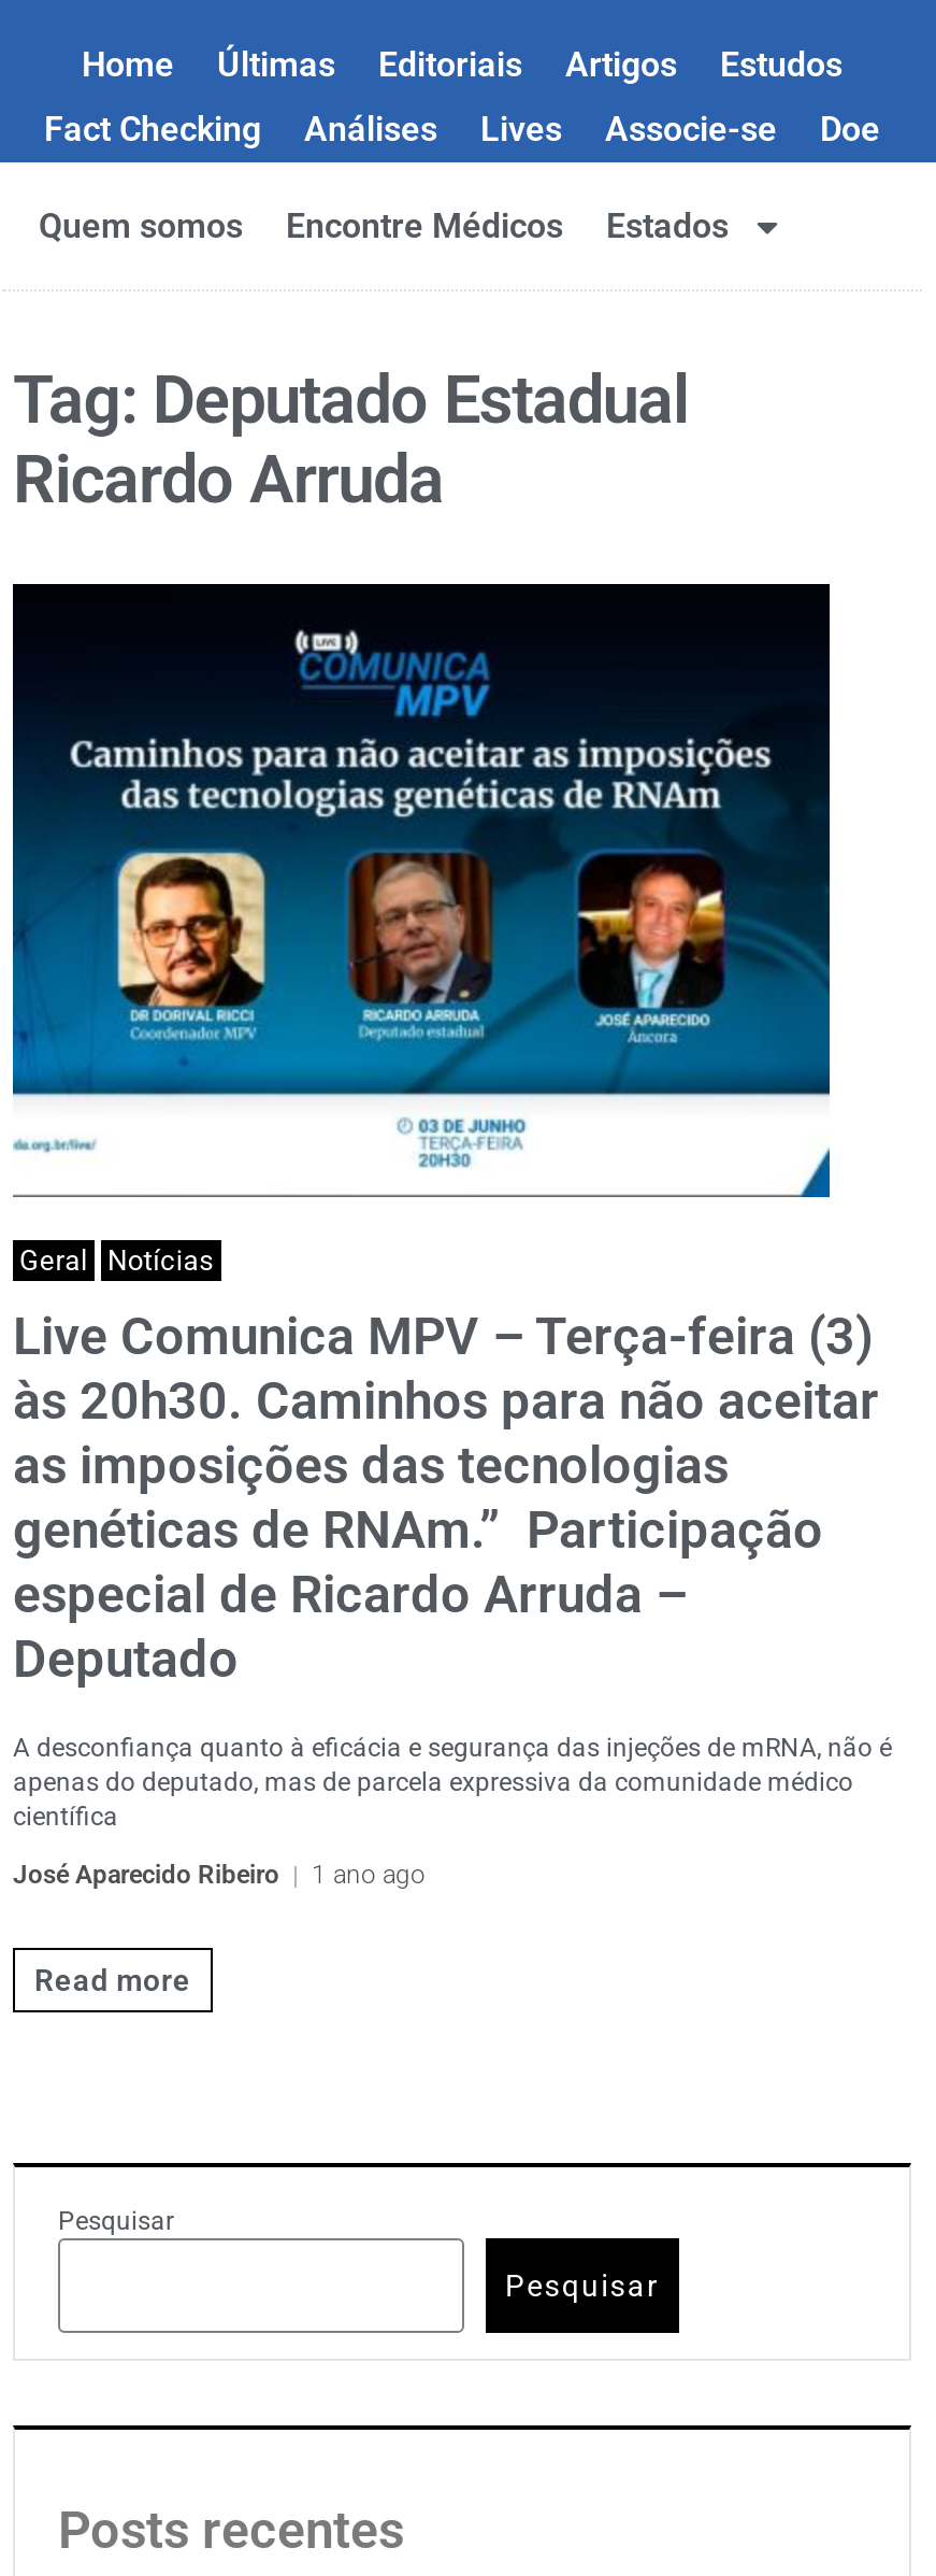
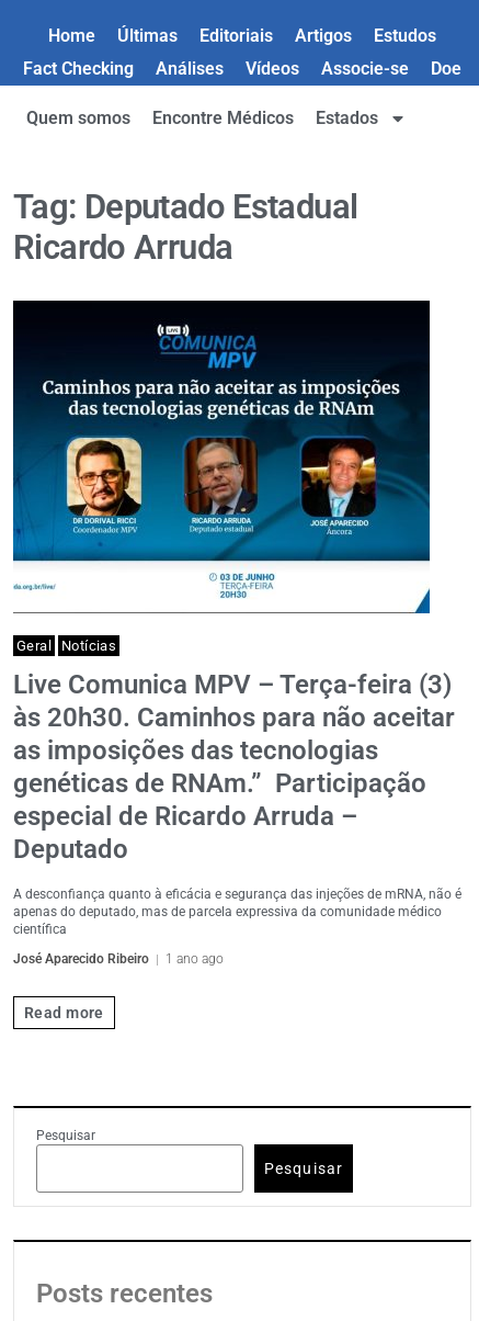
- Lives
+ Vídeos
